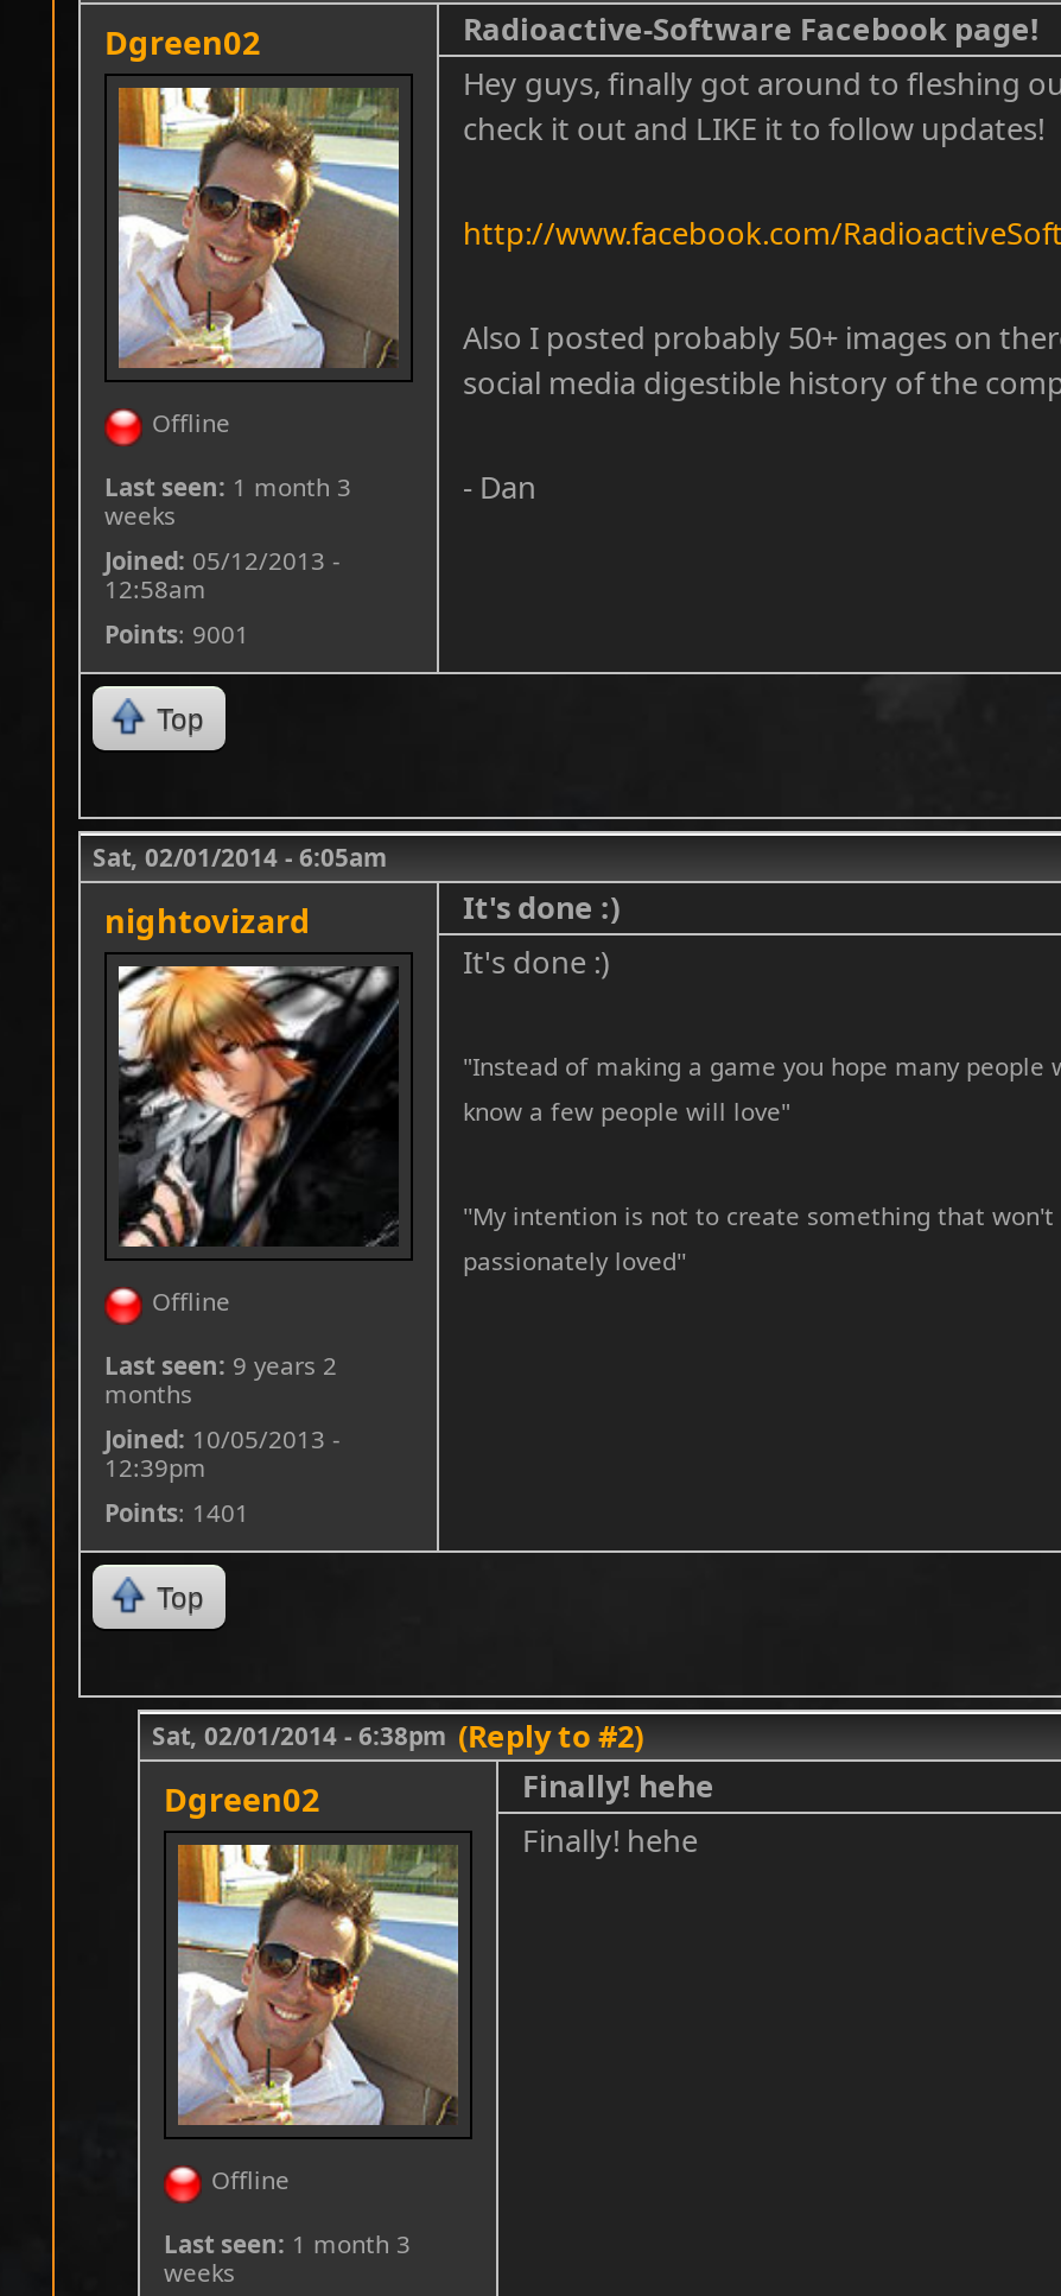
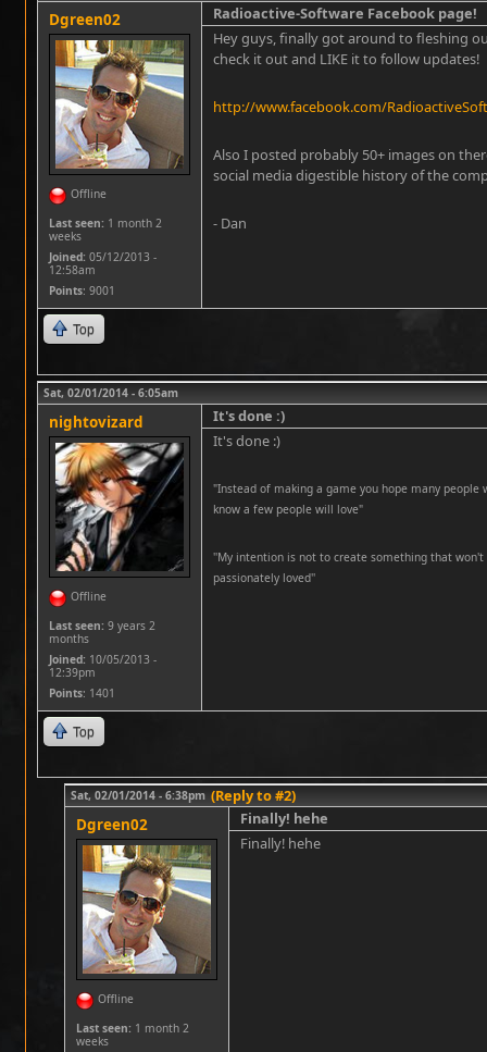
- Last seen: 1 month 3
+ Last seen: 1 month 2

- Last seen: 1 month 3
+ Last seen: 1 month 2
